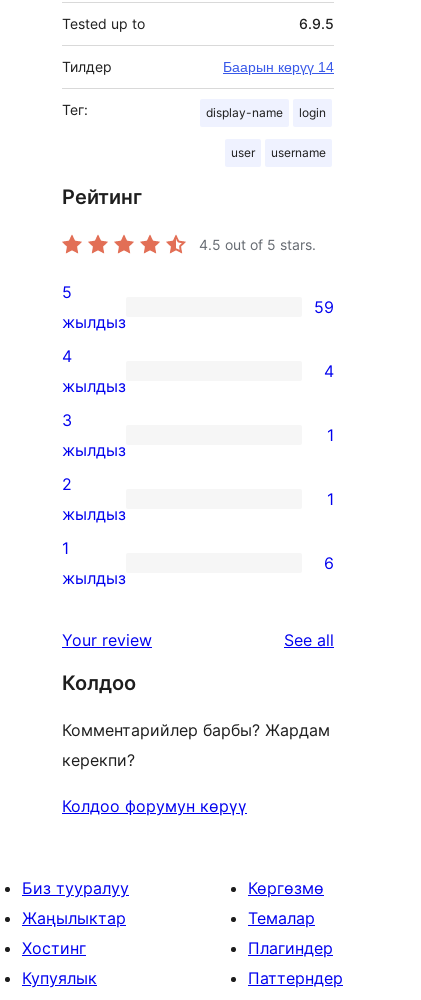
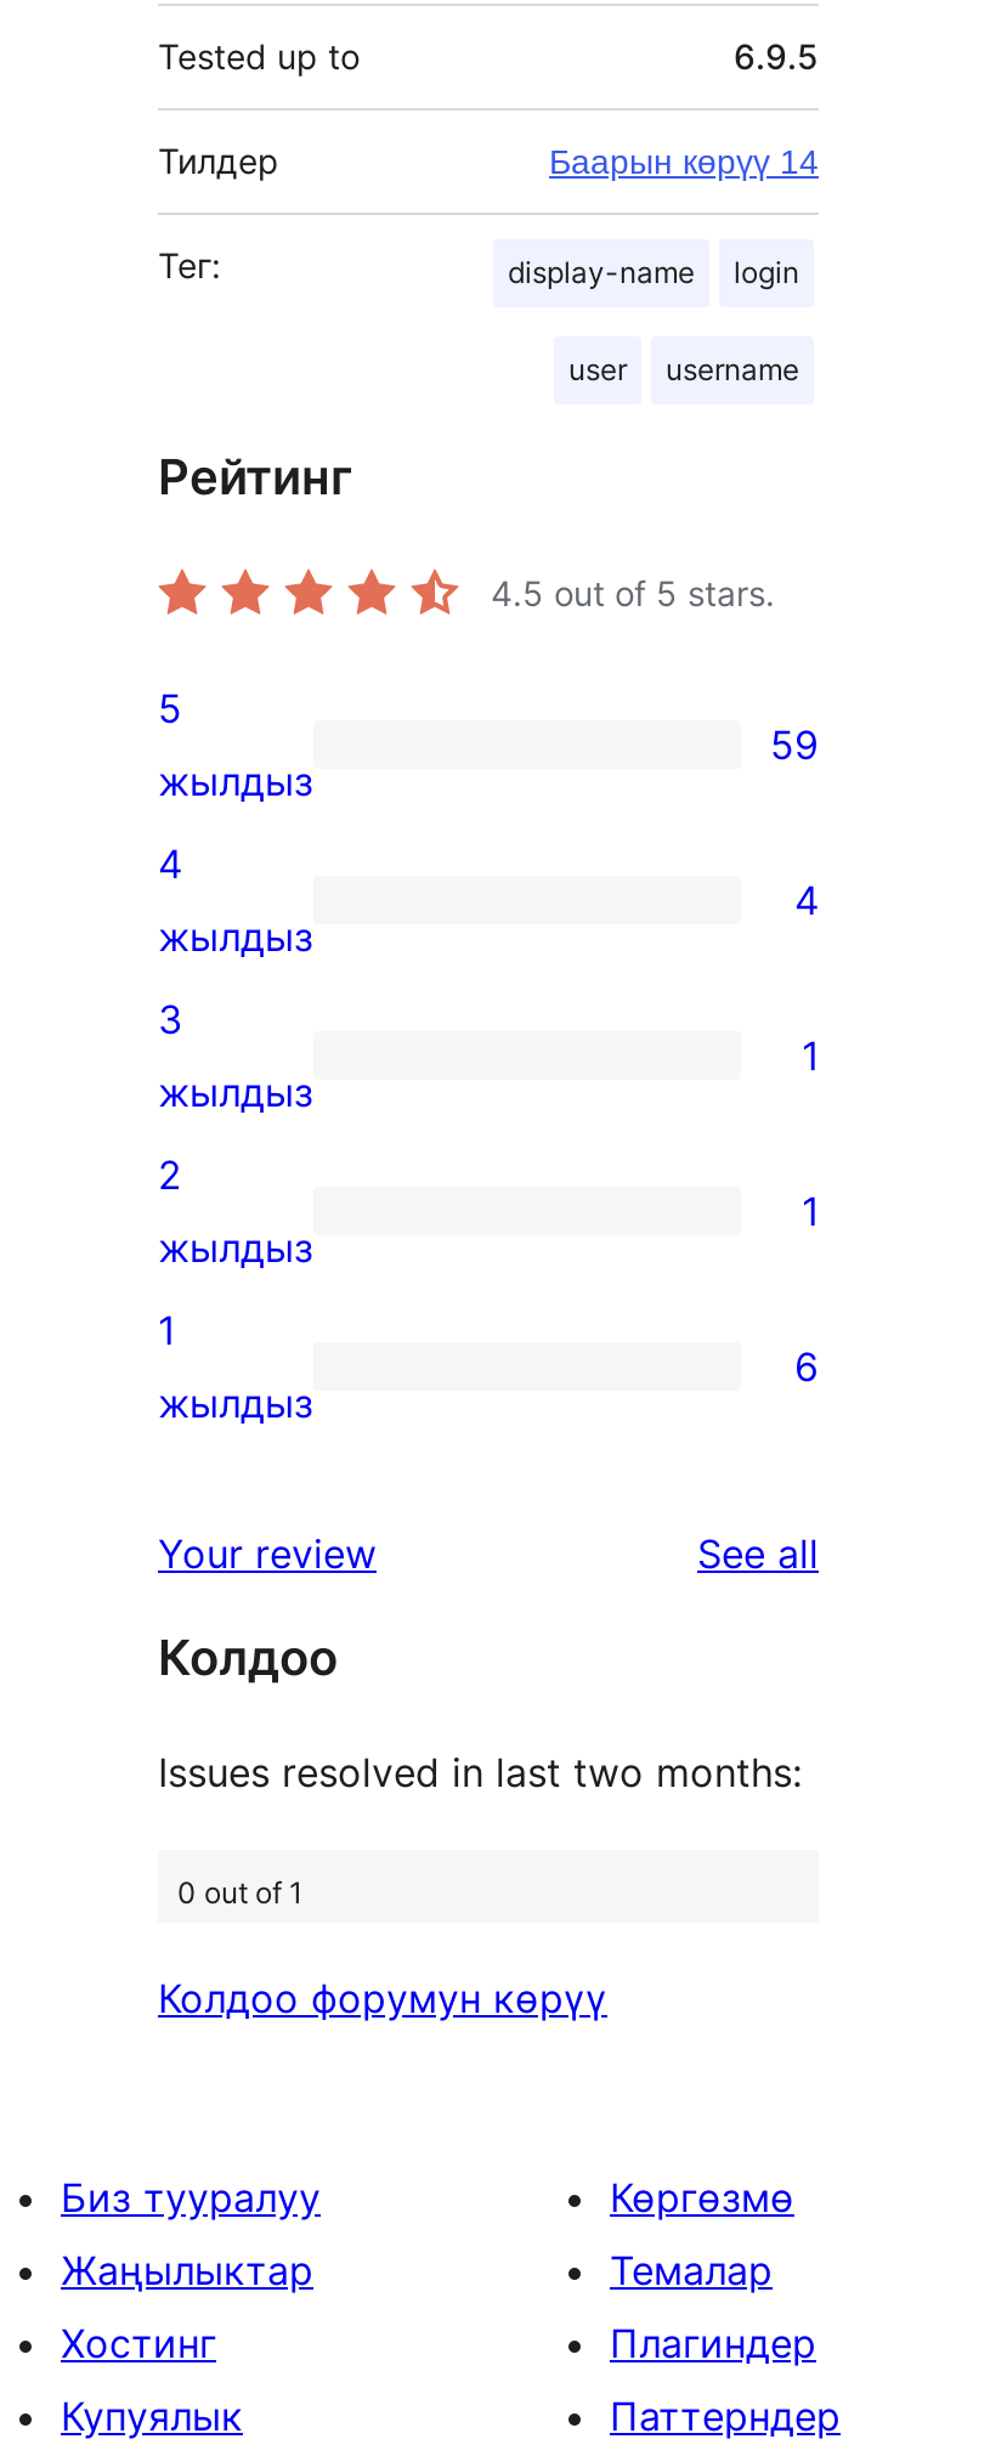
- Комментарийлер барбы? Жардам
+ Issues resolved in last two months:

- керекпи?
+ 0 out of 1
